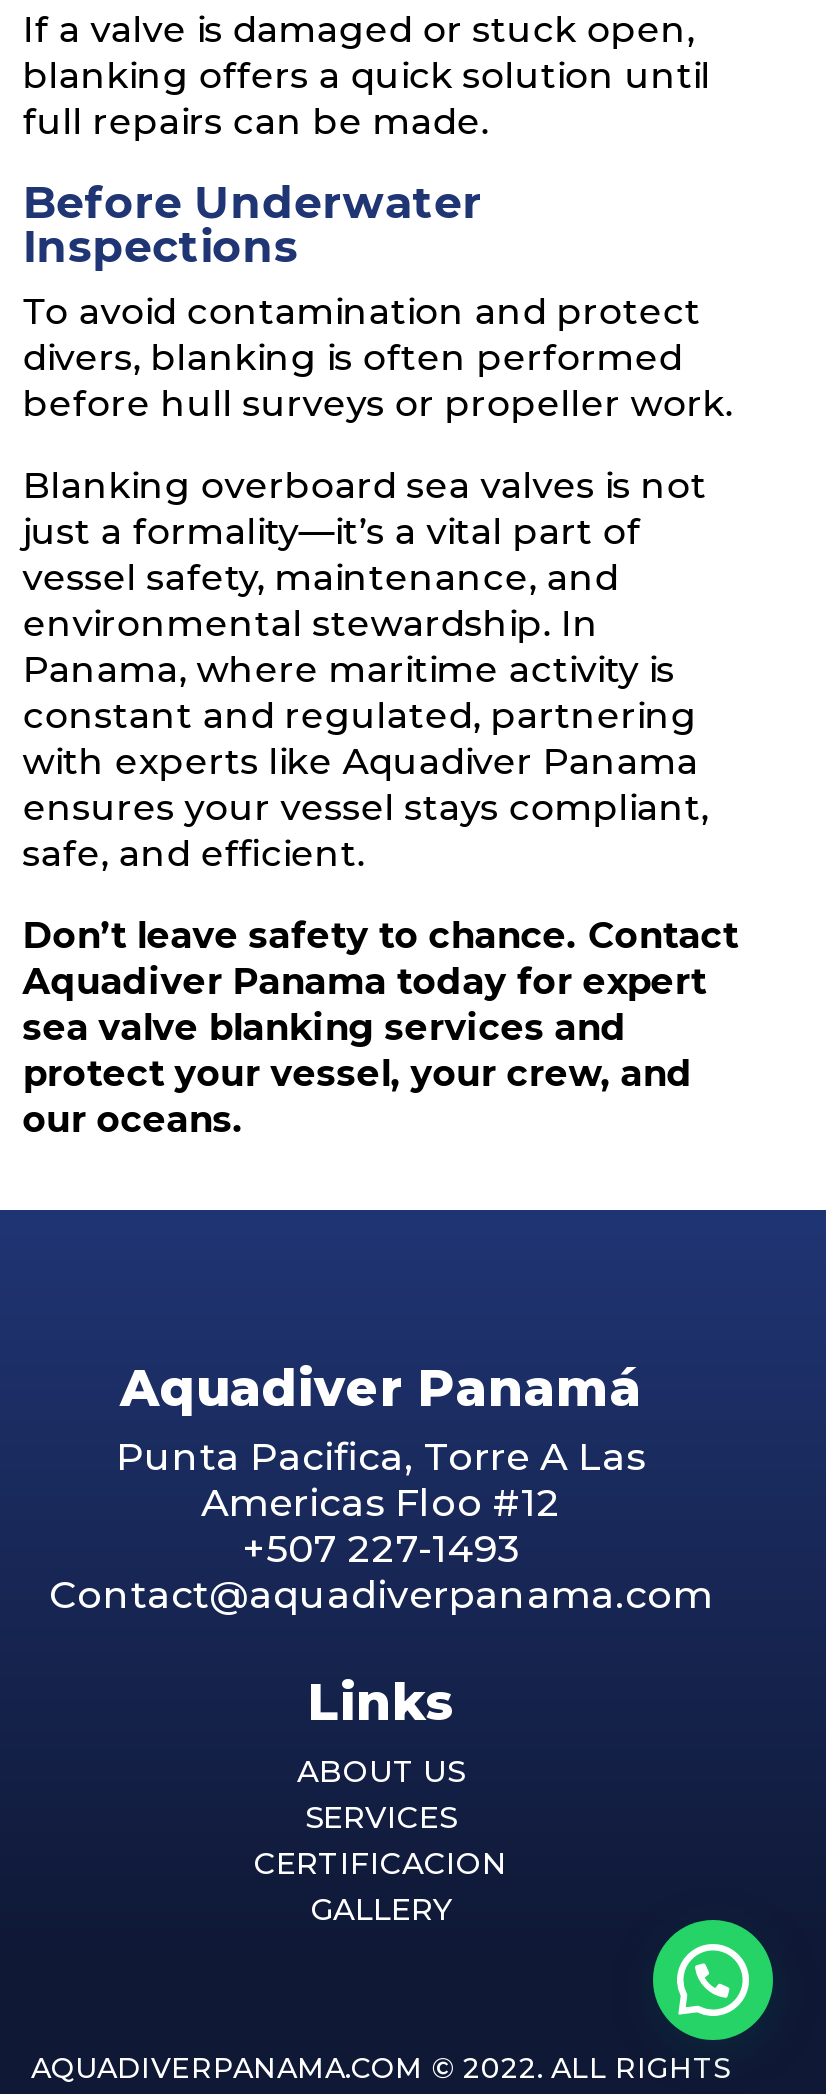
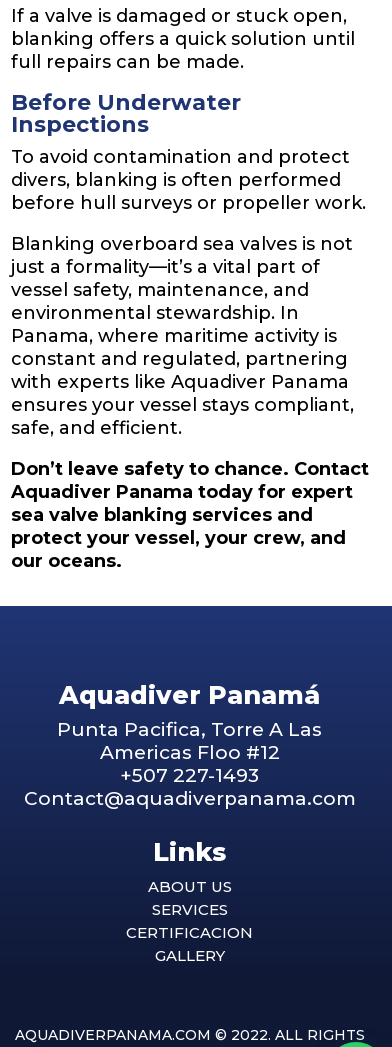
- [image]
